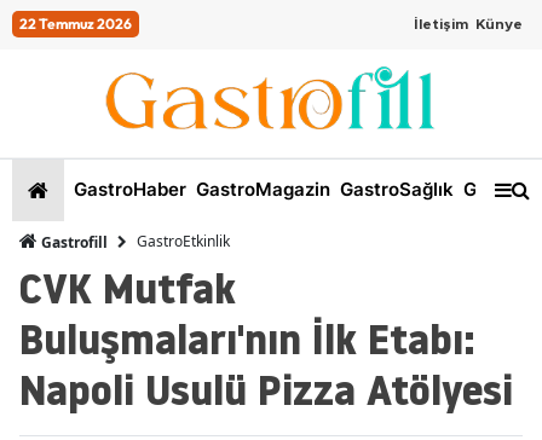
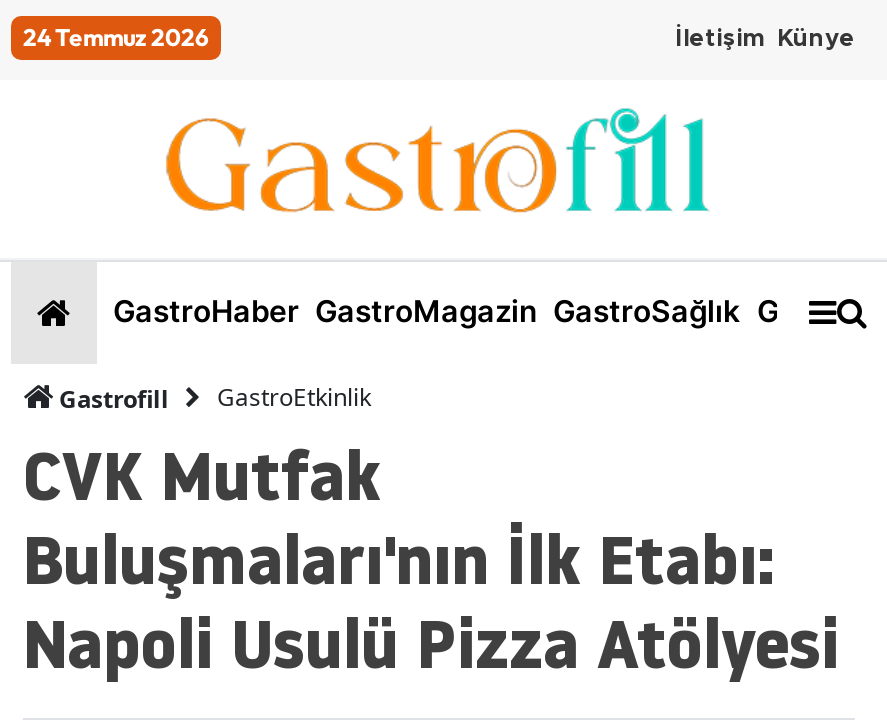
- 22 Temmuz 2026
+ 24 Temmuz 2026
